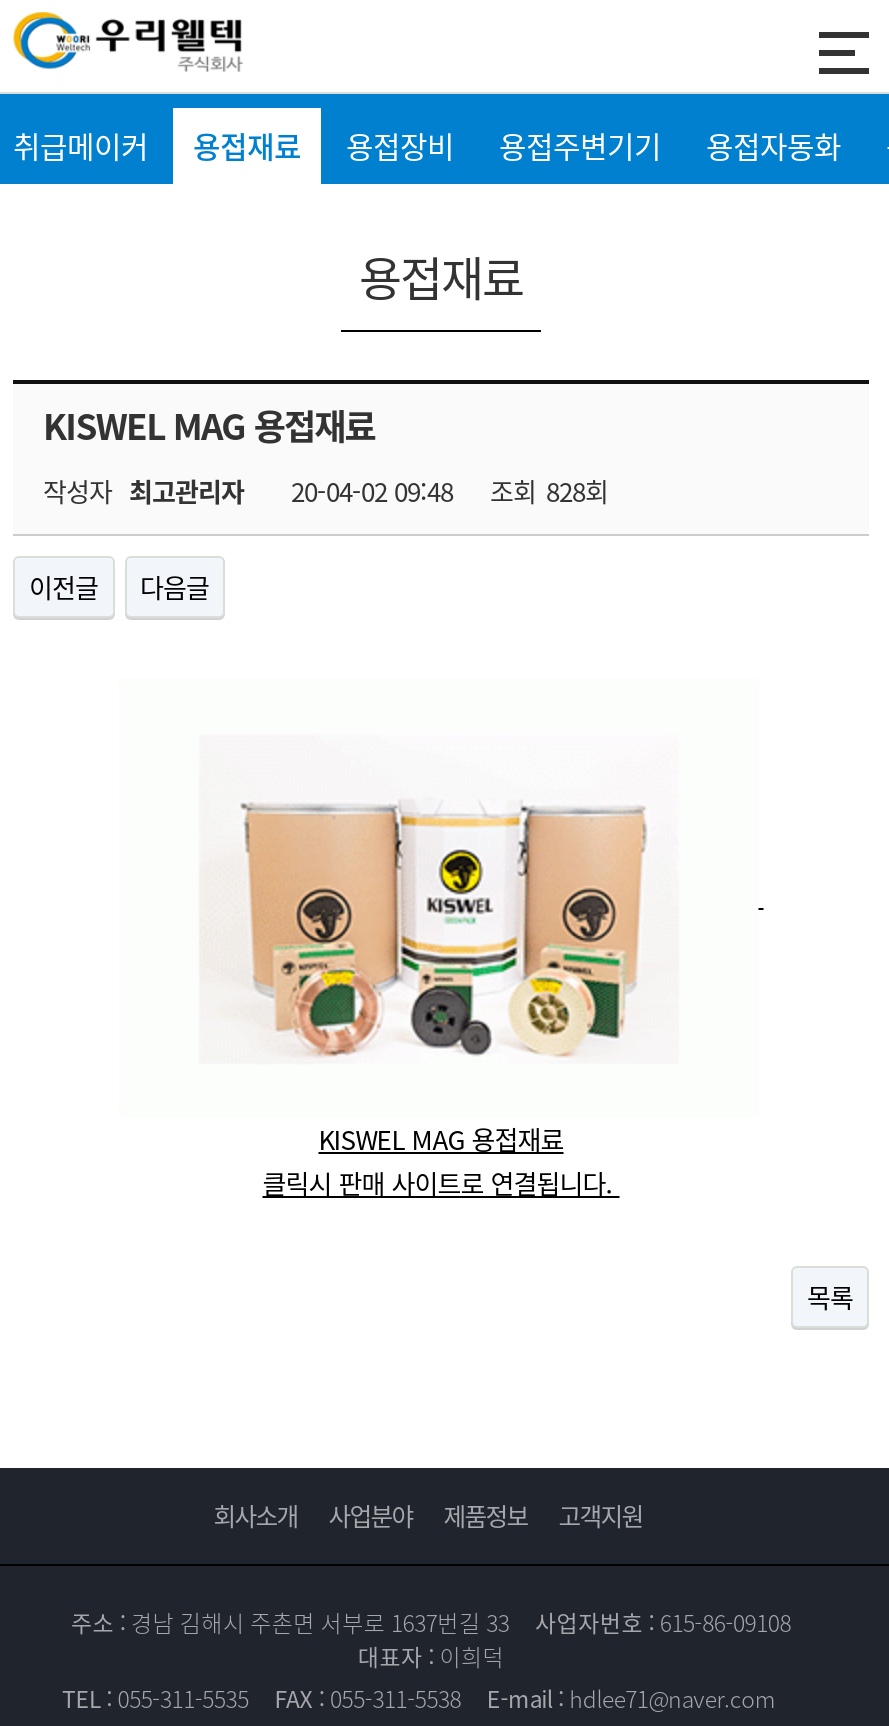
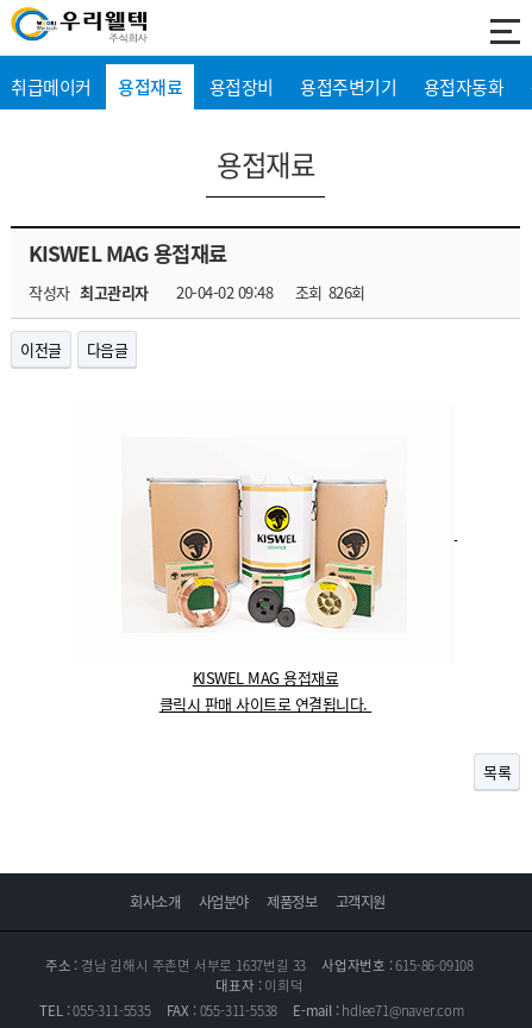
- 작성자 최고관리자 20-04-02 09:48 조회 828회
+ 작성자 최고관리자 20-04-02 09:48 조회 826회
